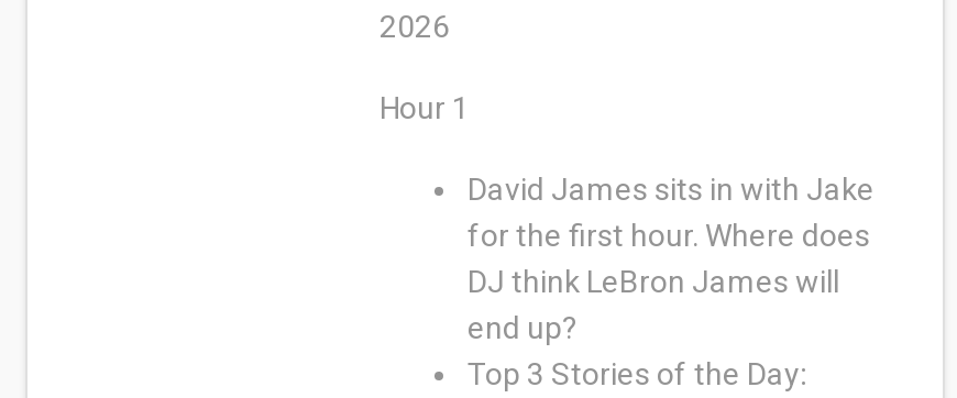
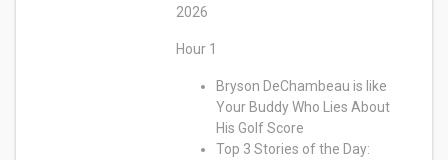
- David James sits in with Jake
- for the first hour. Where does
- DJ think LeBron James will
- end up?
+ Bryson DeChambeau is like
+ Your Buddy Who Lies About
+ His Golf Score
